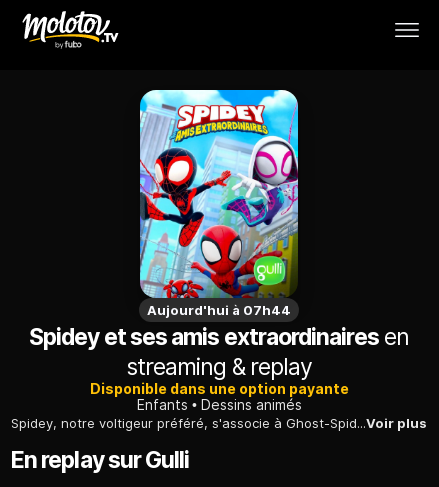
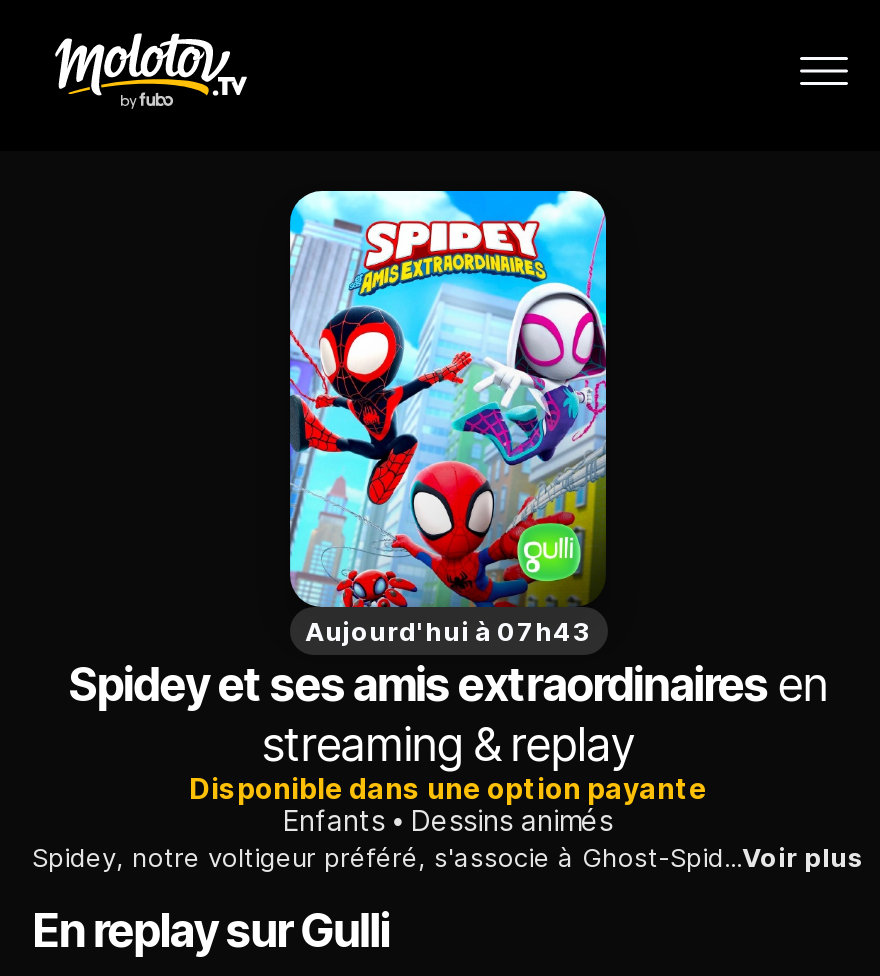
- Aujourd'hui à 07h44
+ Aujourd'hui à 07h43
